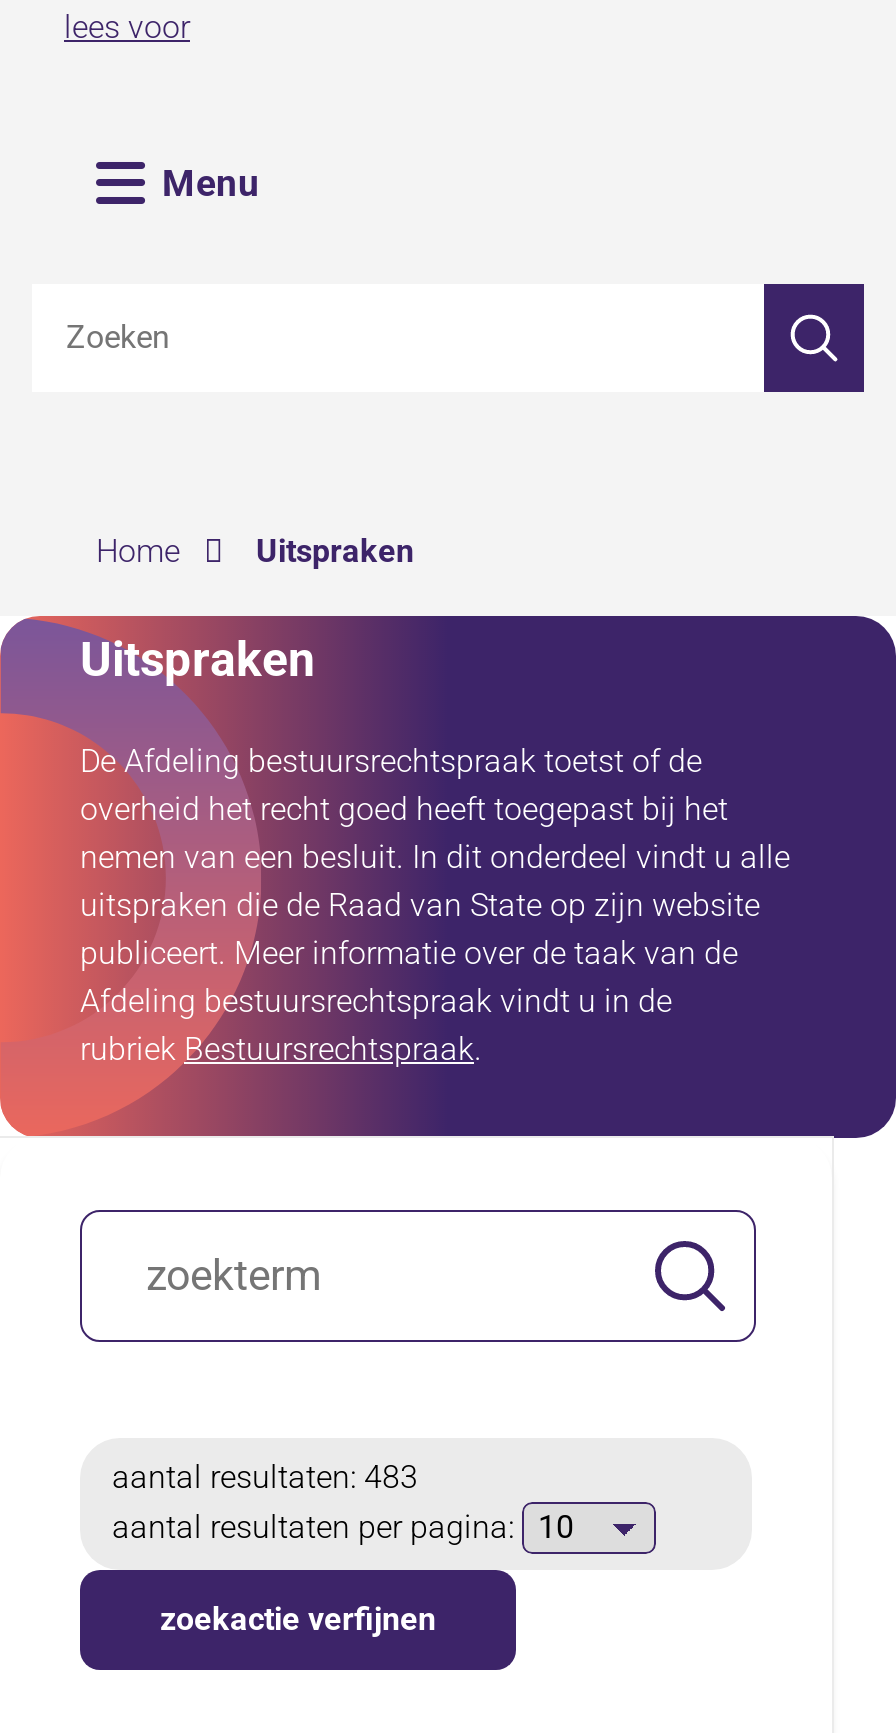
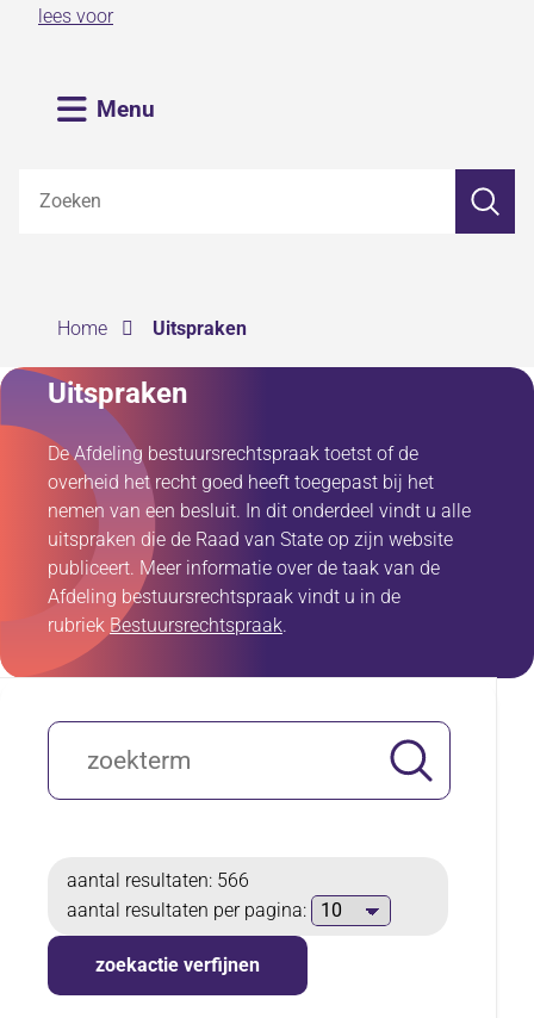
- aantal resultaten: 483
+ aantal resultaten: 566
